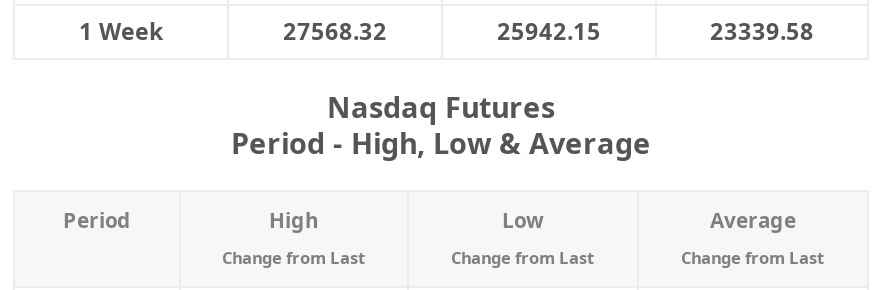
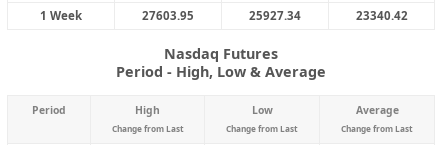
- 27568.32
+ 27603.95

- 25942.15
+ 25927.34

- 23339.58
+ 23340.42
